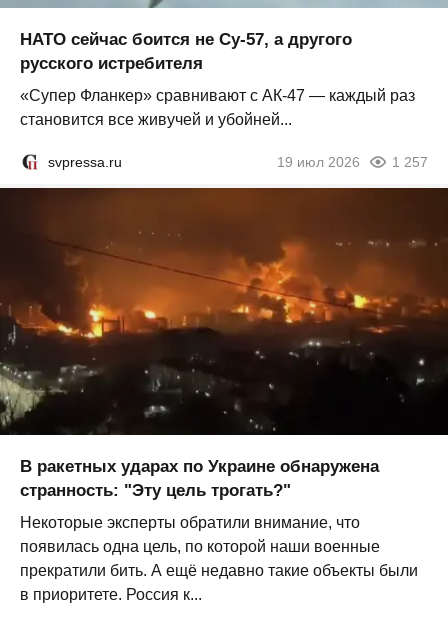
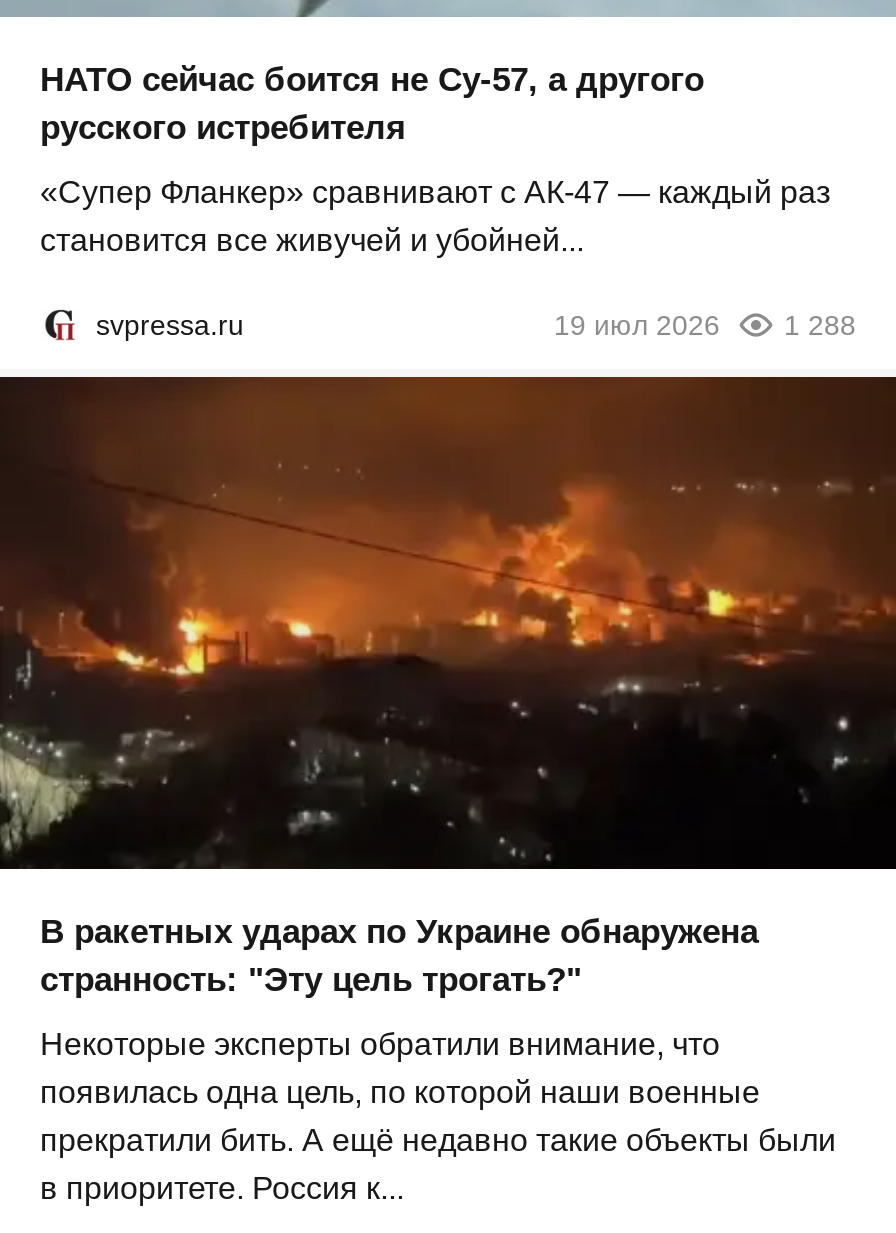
- 19 июл 2026 1 257
+ 19 июл 2026 1 288
